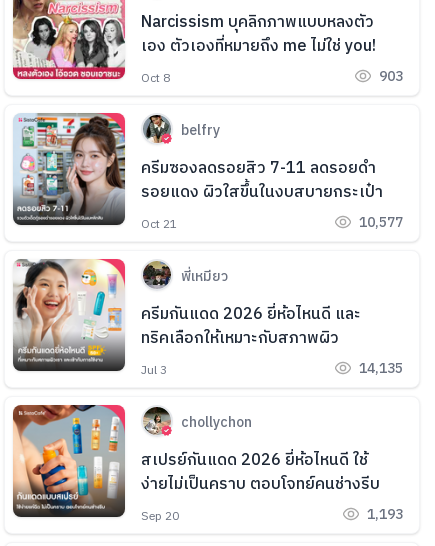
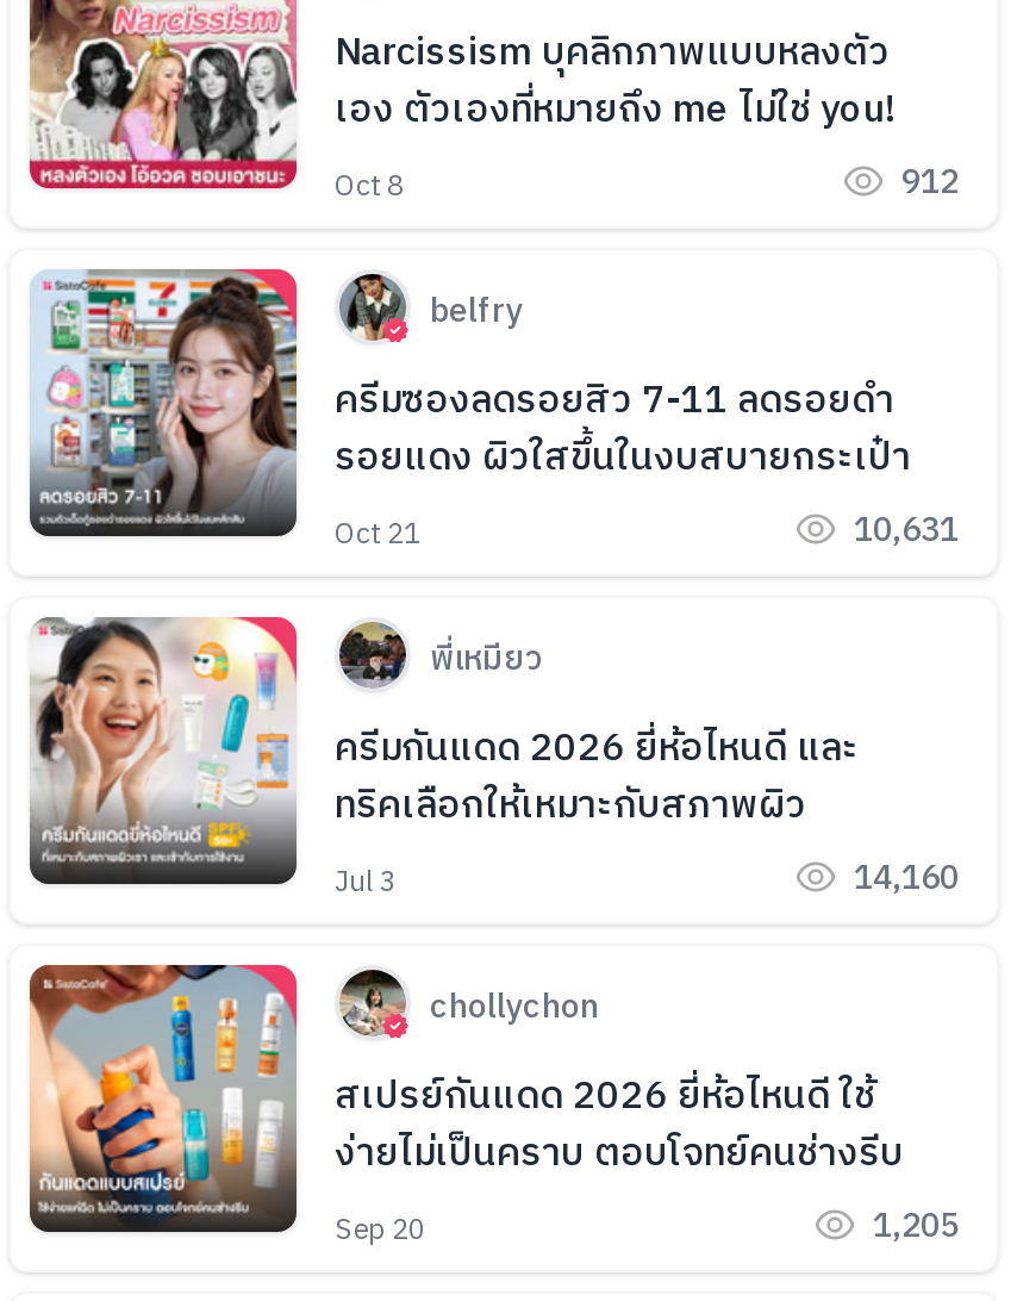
- 903
+ 912

- 10,577
+ 10,631

- 14,135
+ 14,160

- 1,193
+ 1,205
